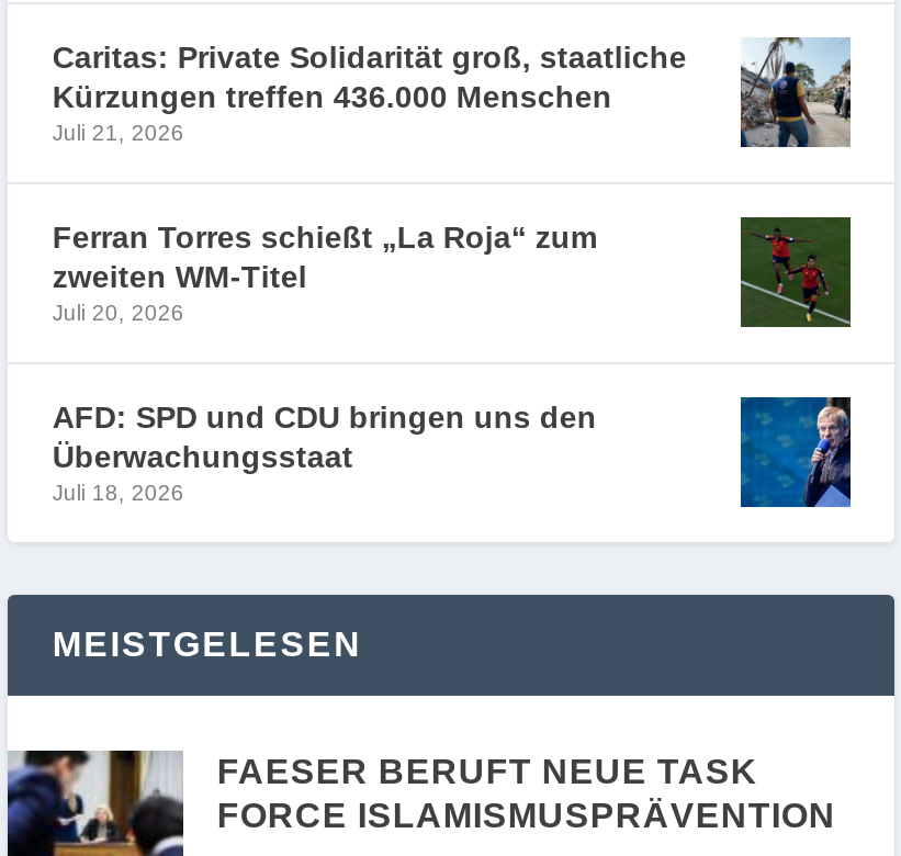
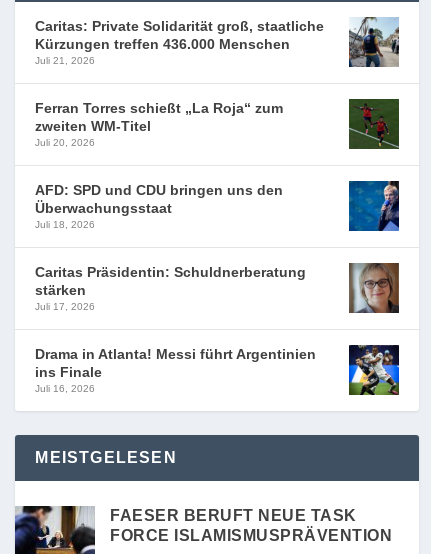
+ [image]
+ Caritas Präsidentin: Schuldnerberatung
+ stärken
+ Juli 17, 2026
+ Drama in Atlanta! Messi führt Argentinien
+ ins Finale
+ Juli 16, 2026

+ [image]
